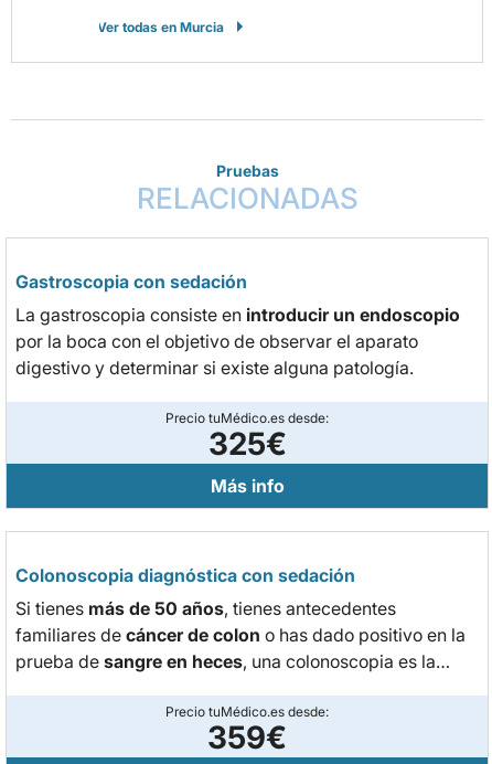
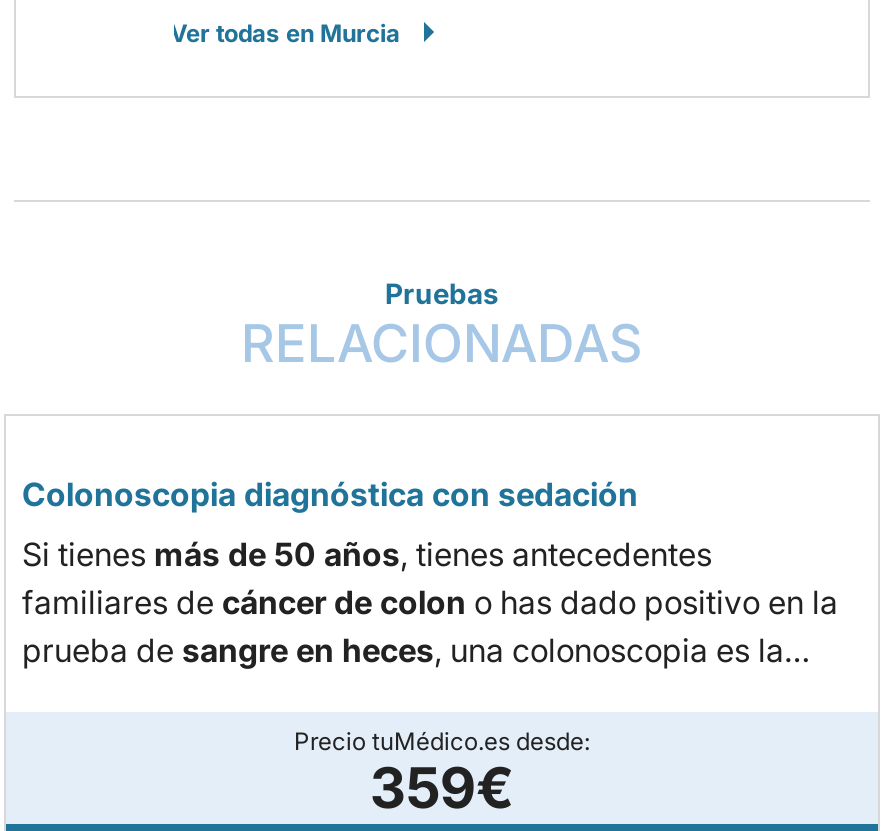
- Gastroscopia con sedación
- La gastroscopia consiste en introducir un endoscopio
- por la boca con el objetivo de observar el aparato
- digestivo y determinar si existe alguna patología.
- Precio tuMédico.es desde:
- 325€
- Más info
